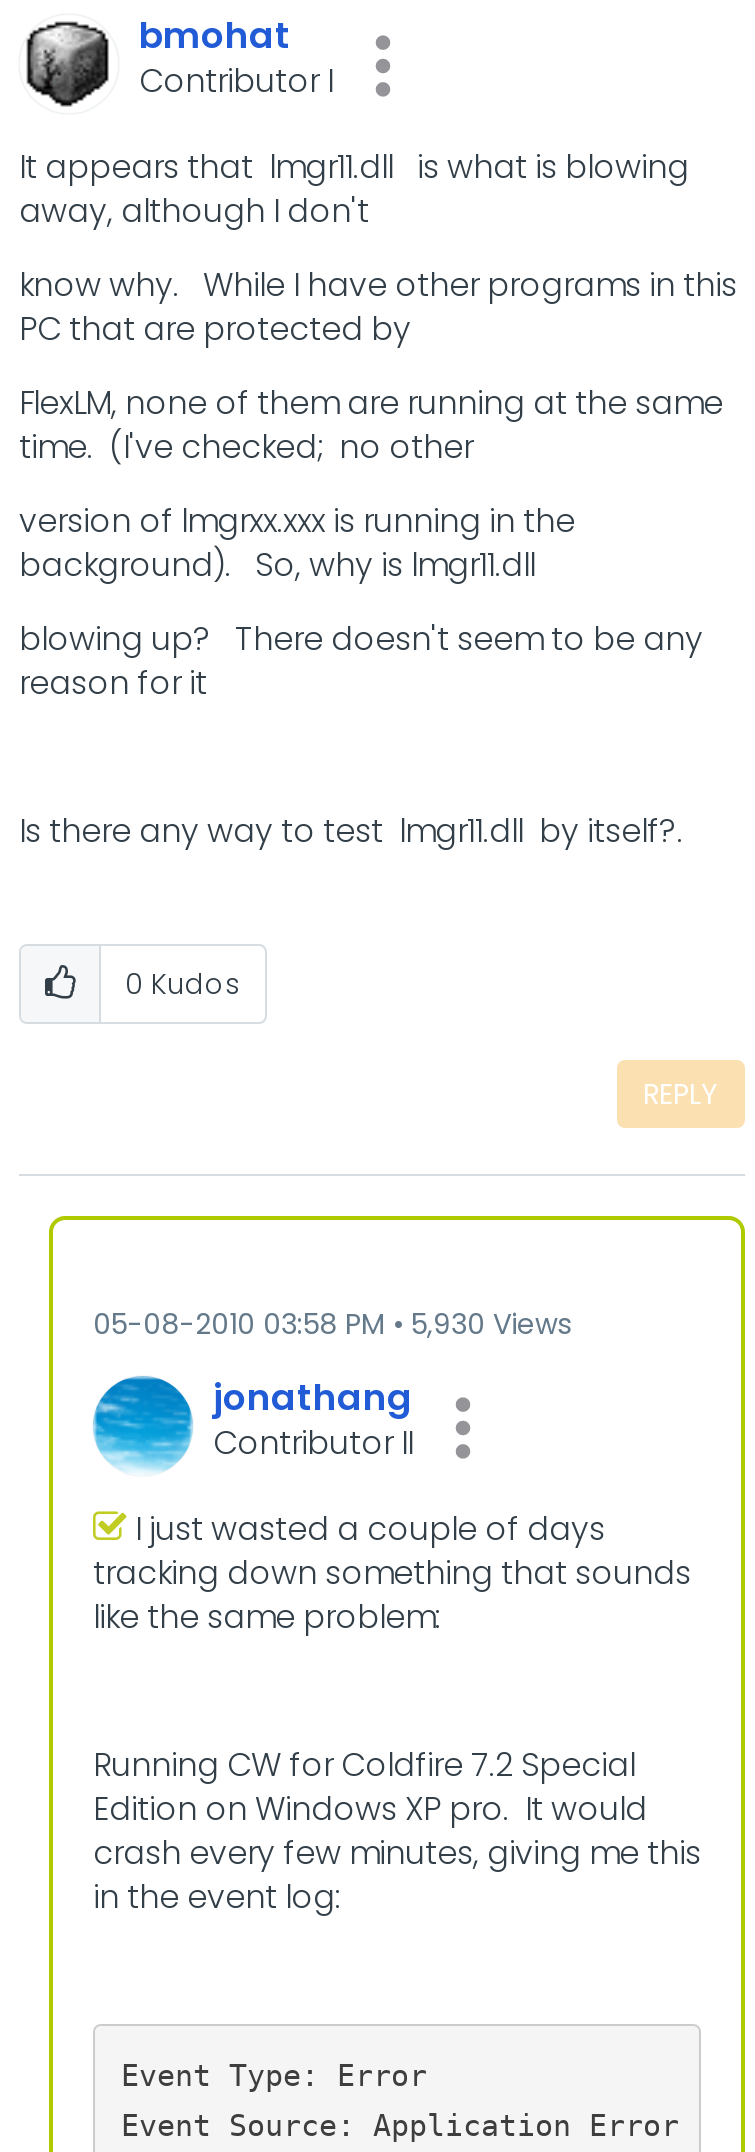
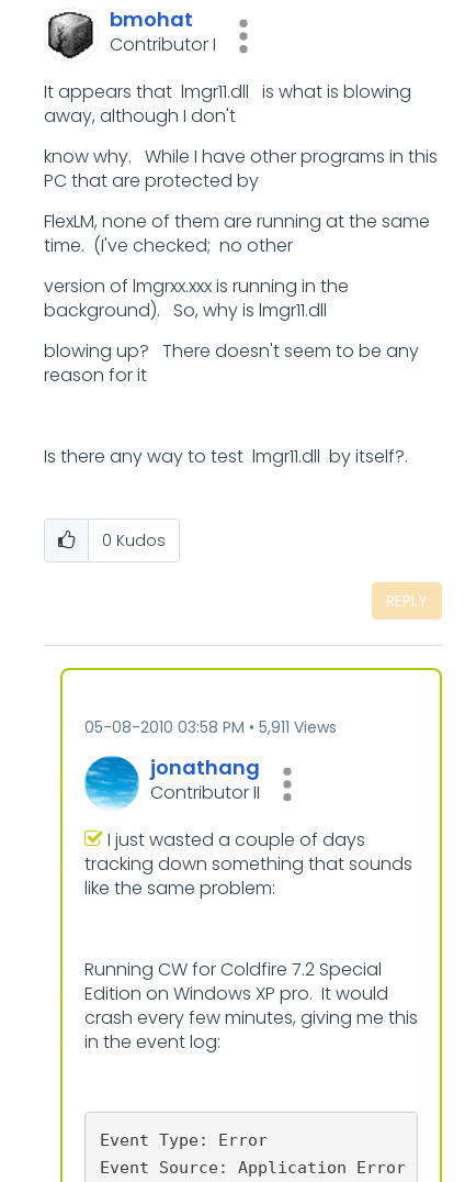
- 05-08-2010 03:58 PM 5,930 Views
+ 05-08-2010 03:58 PM 5,911 Views
